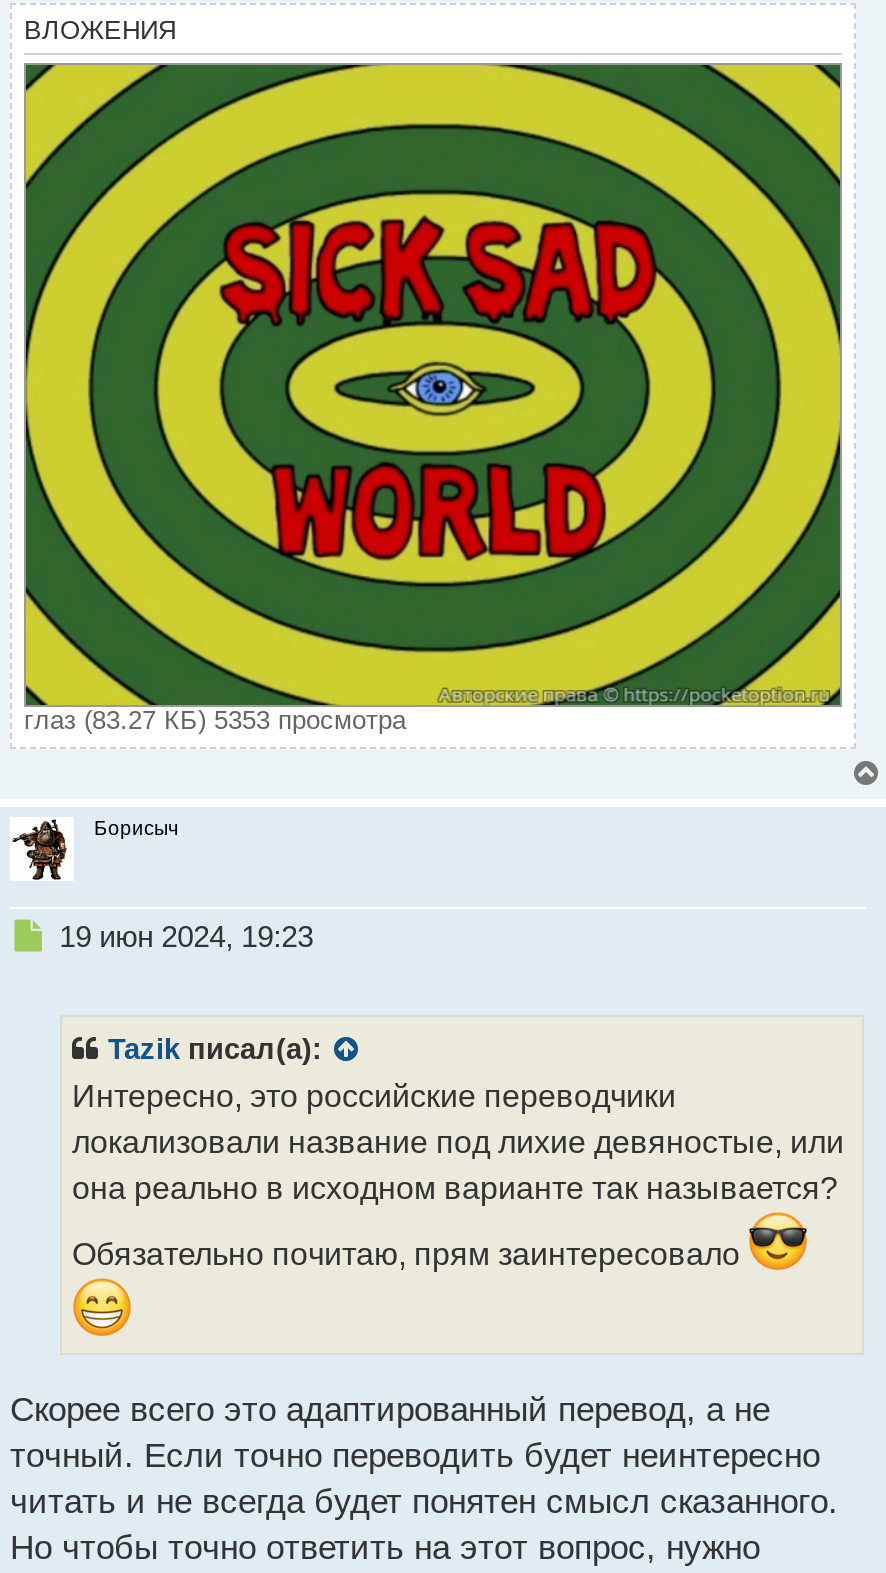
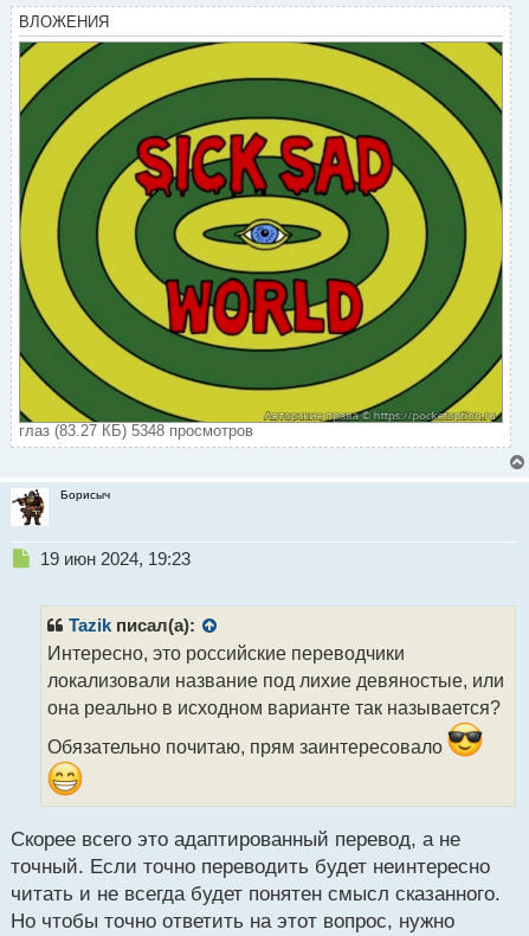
- глаз (83.27 КБ) 5353 просмотра
+ глаз (83.27 КБ) 5348 просмотров
